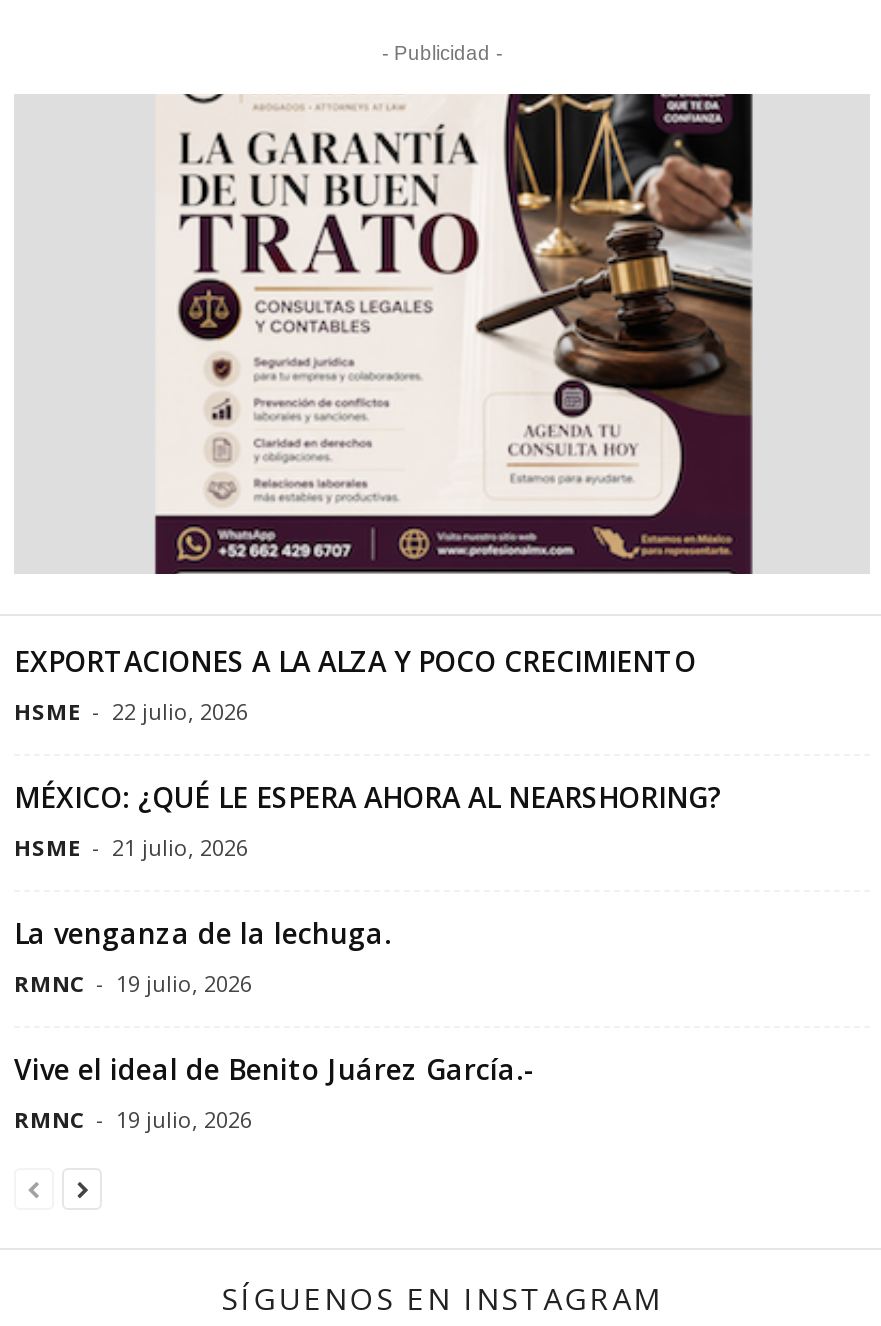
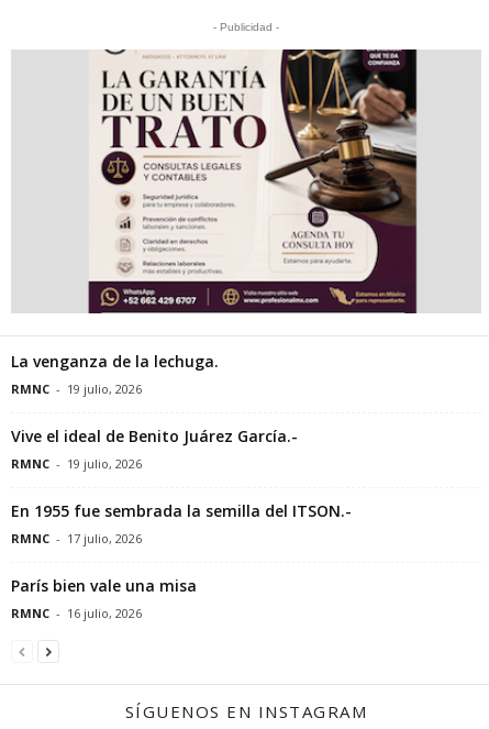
- EXPORTACIONES A LA ALZA Y POCO CRECIMIENTO
- HSME - 22 julio, 2026
- MÉXICO: ¿QUÉ LE ESPERA AHORA AL NEARSHORING?
- HSME - 21 julio, 2026

moved up: La venganza de la lechuga. | RMNC - 19 julio, 2026 | Vive el ideal de Benito Juárez García.- | RMNC - 19 julio, 2026

+ En 1955 fue sembrada la semilla del ITSON.-
+ RMNC - 17 julio, 2026
+ París bien vale una misa
+ RMNC - 16 julio, 2026
